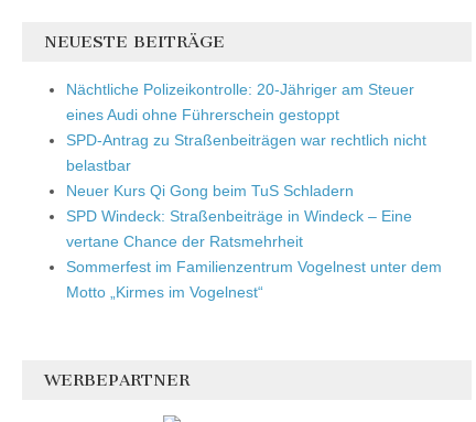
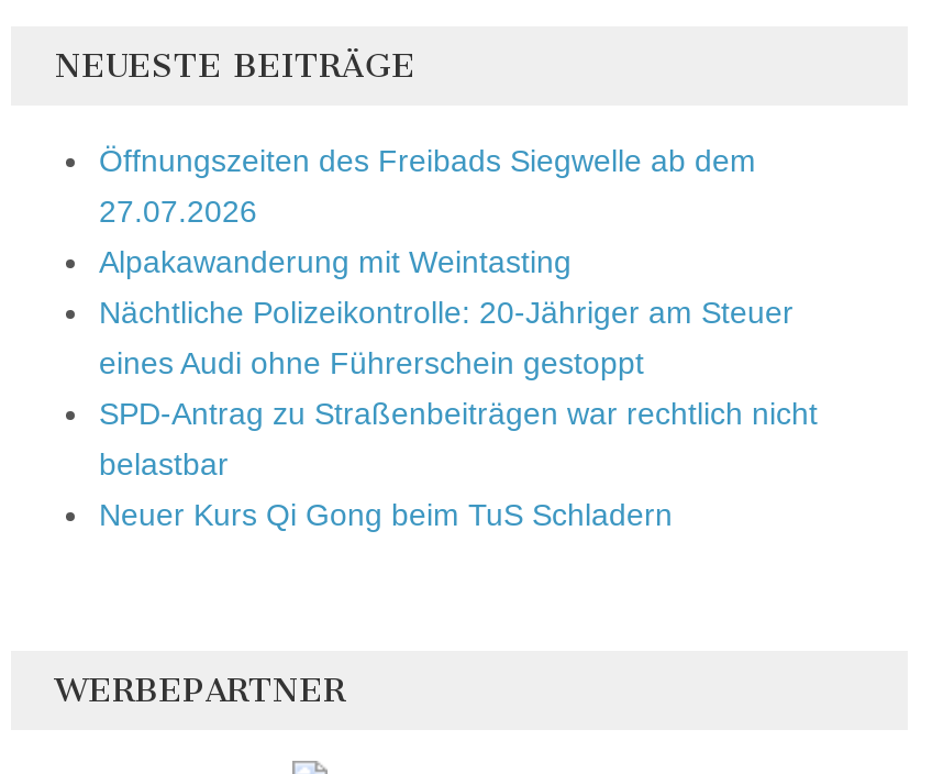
+ Öffnungszeiten des Freibads Siegwelle ab dem
+ 27.07.2026
+ Alpakawanderung mit Weintasting

moved down: Nächtliche Polizeikontrolle: 20-Jähriger am Steuer | eines Audi ohne Führerschein gestoppt | SPD-Antrag zu Straßenbeiträgen war rechtlich nicht | belastbar | Neuer Kurs Qi Gong beim TuS Schladern

- SPD Windeck: Straßenbeiträge in Windeck – Eine
- vertane Chance der Ratsmehrheit
- Sommerfest im Familienzentrum Vogelnest unter dem
- Motto „Kirmes im Vogelnest“
